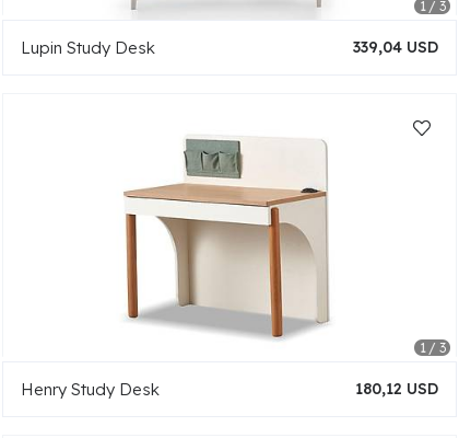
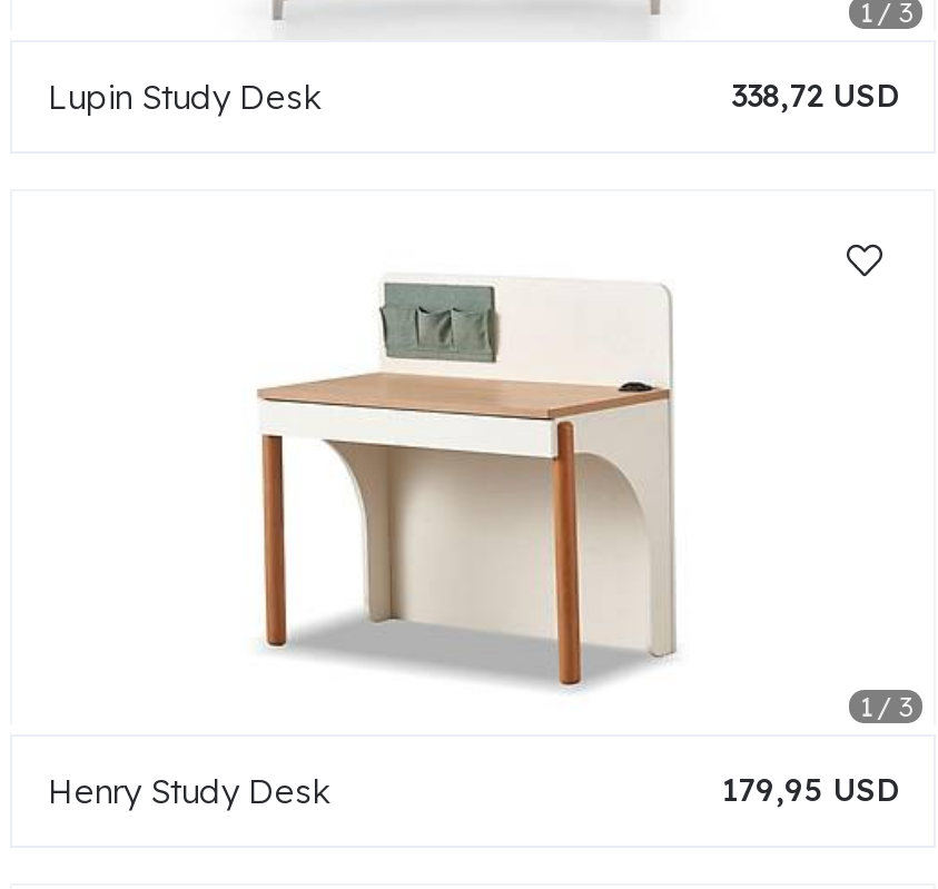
- 339,04 USD
+ 338,72 USD

- 180,12 USD
+ 179,95 USD
